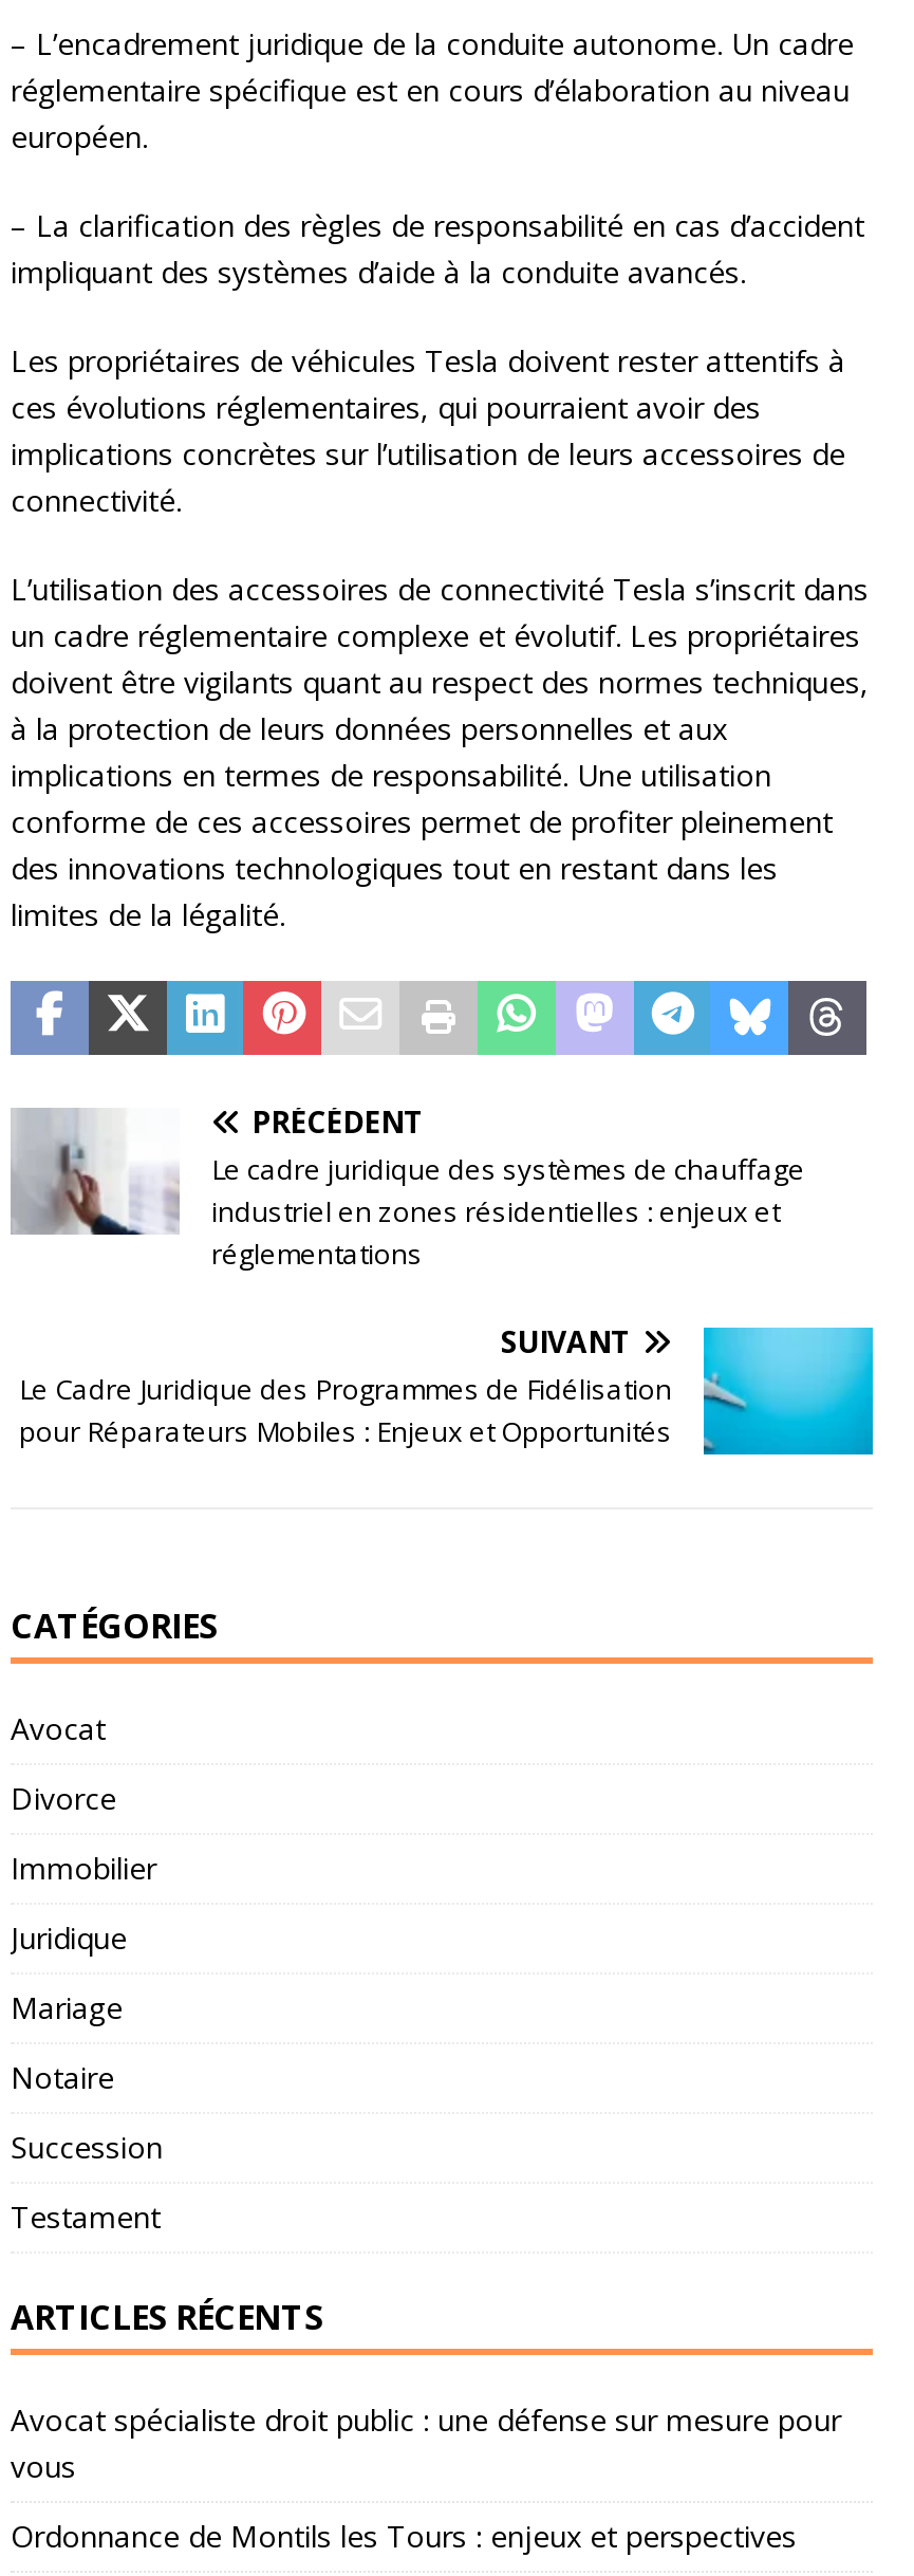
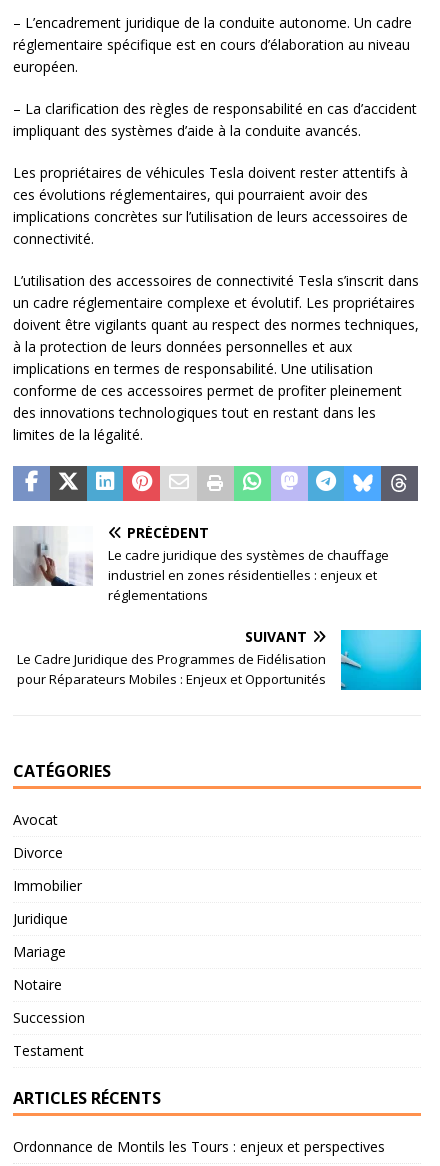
- Avocat spécialiste droit public : une défense sur mesure pour
- vous
